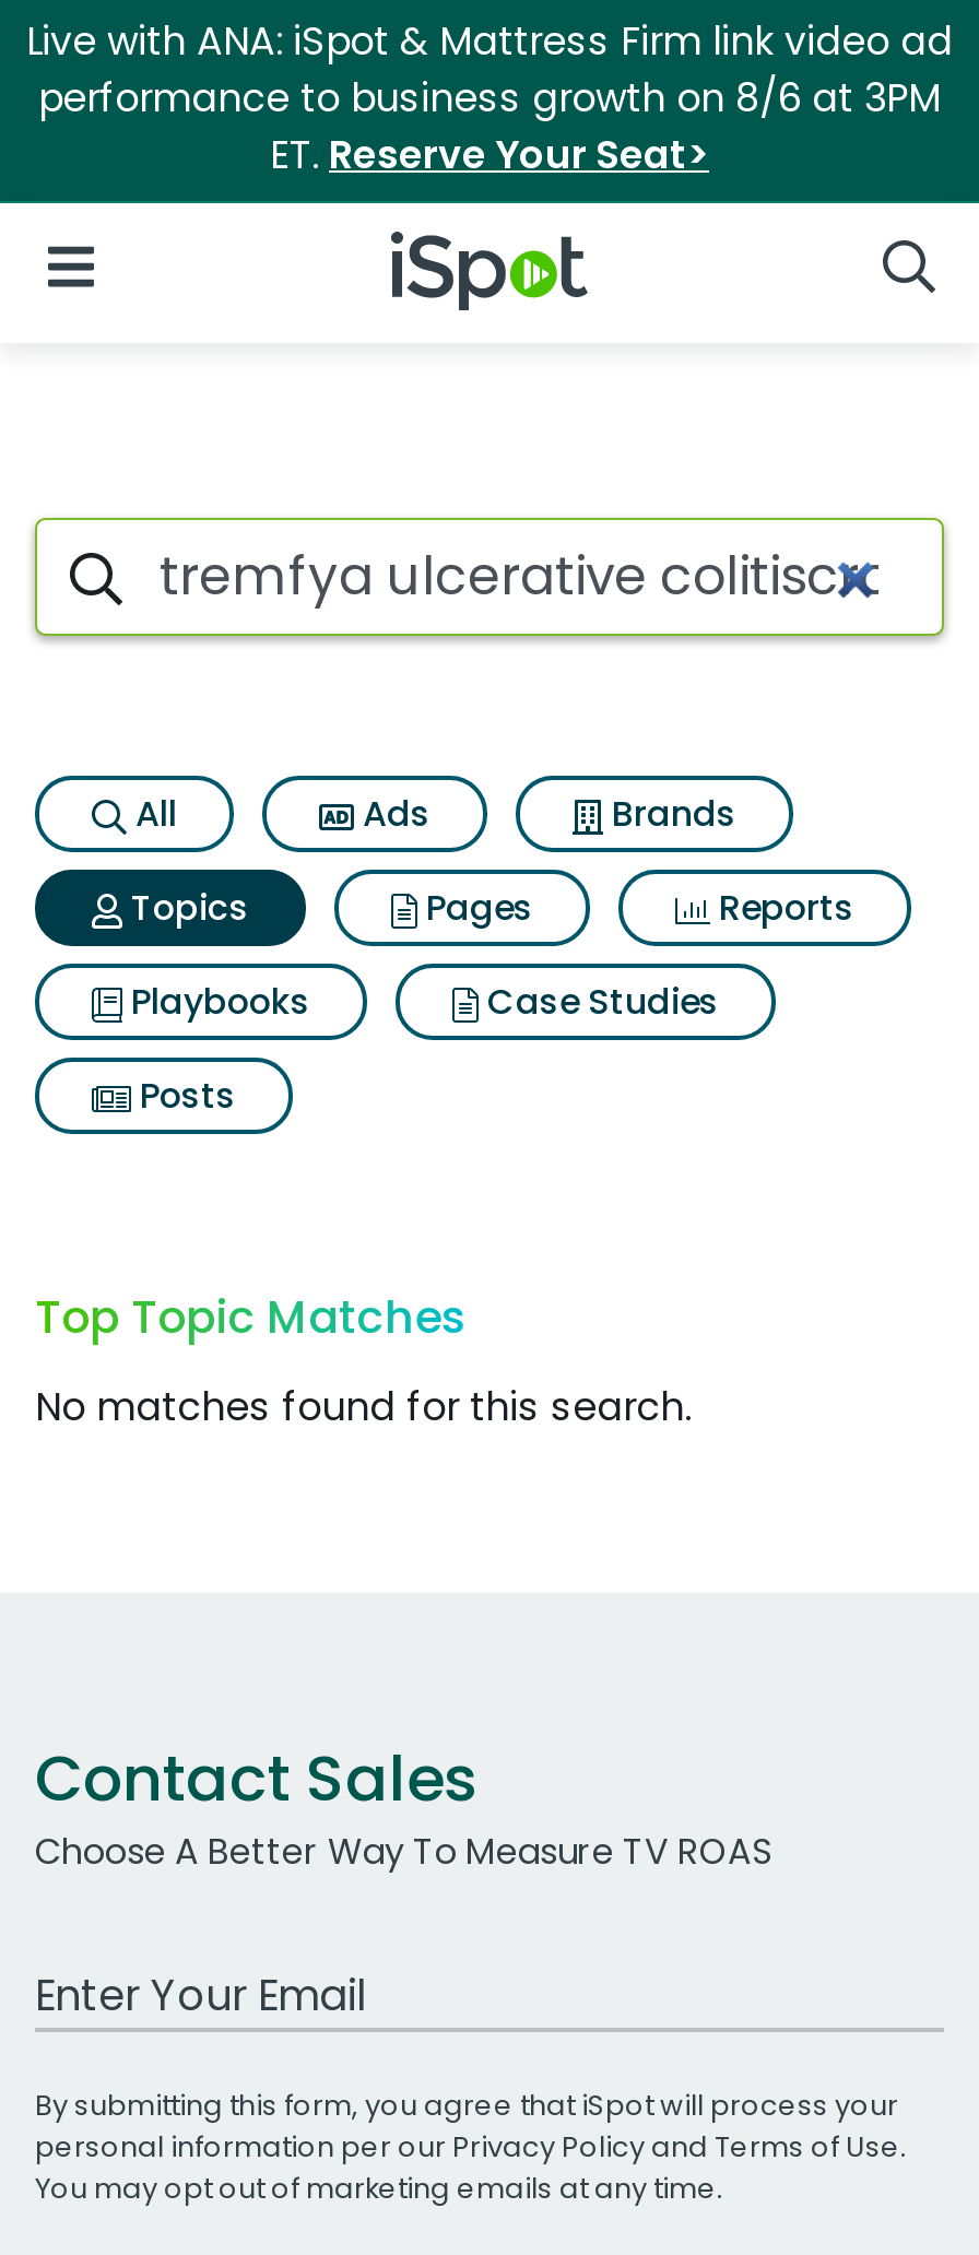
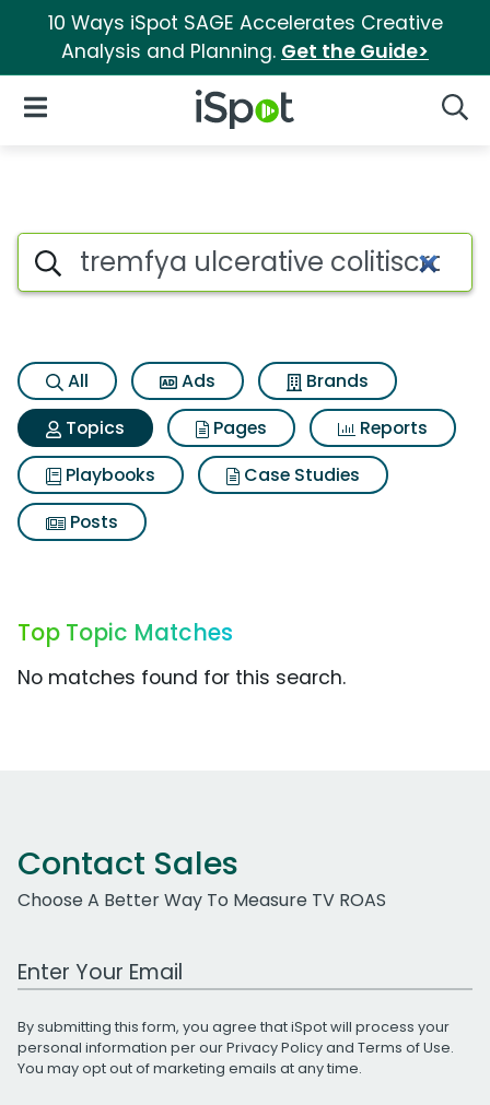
- Live with ANA: iSpot & Mattress Firm link video ad
- performance to business growth on 8/6 at 3PM
- ET. Reserve Your Seat>
+ 10 Ways iSpot SAGE Accelerates Creative
+ Analysis and Planning. Get the Guide>
